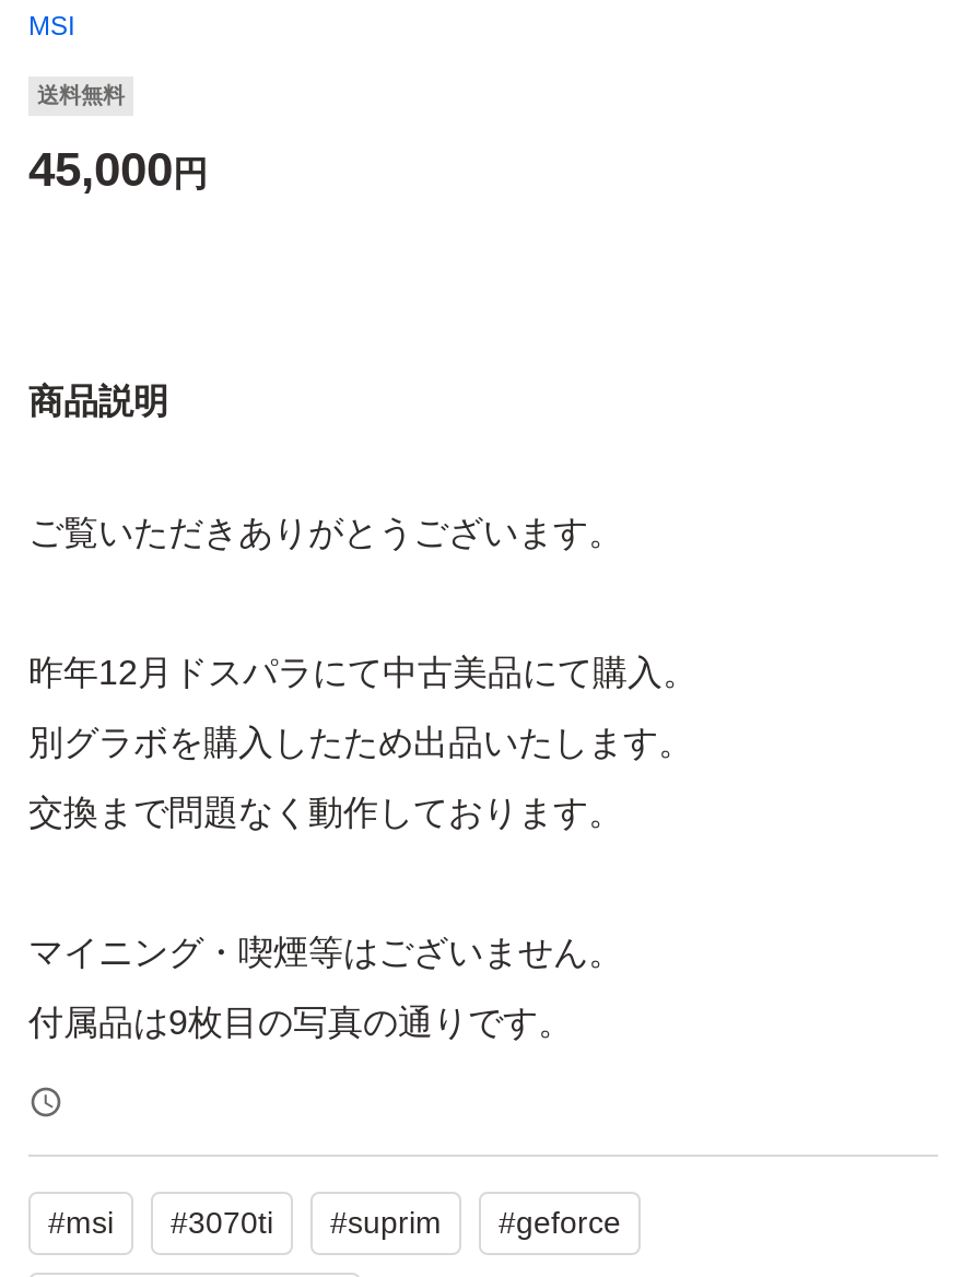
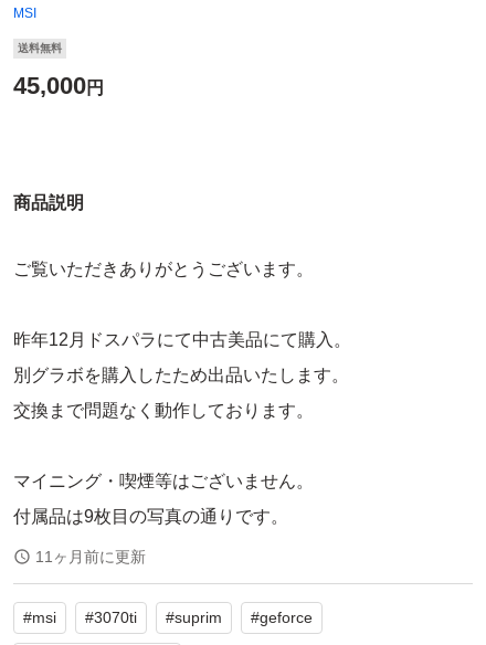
+ 11ヶ月前に更新
